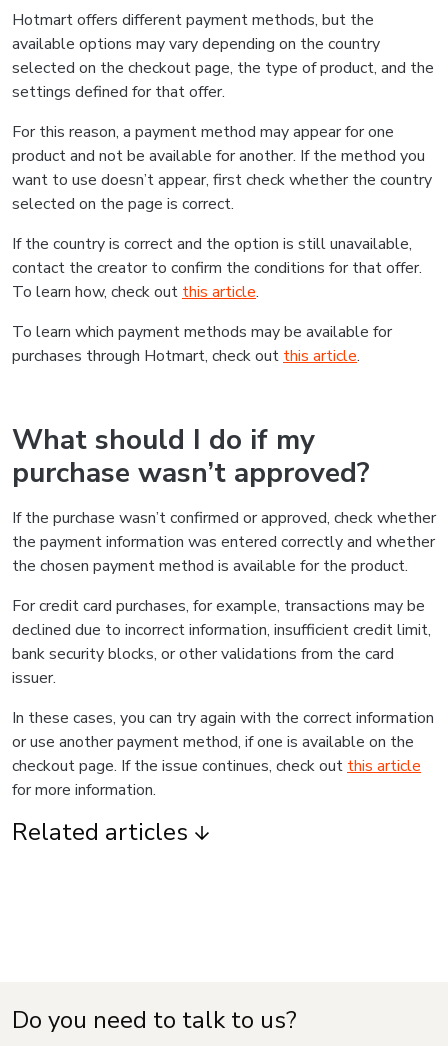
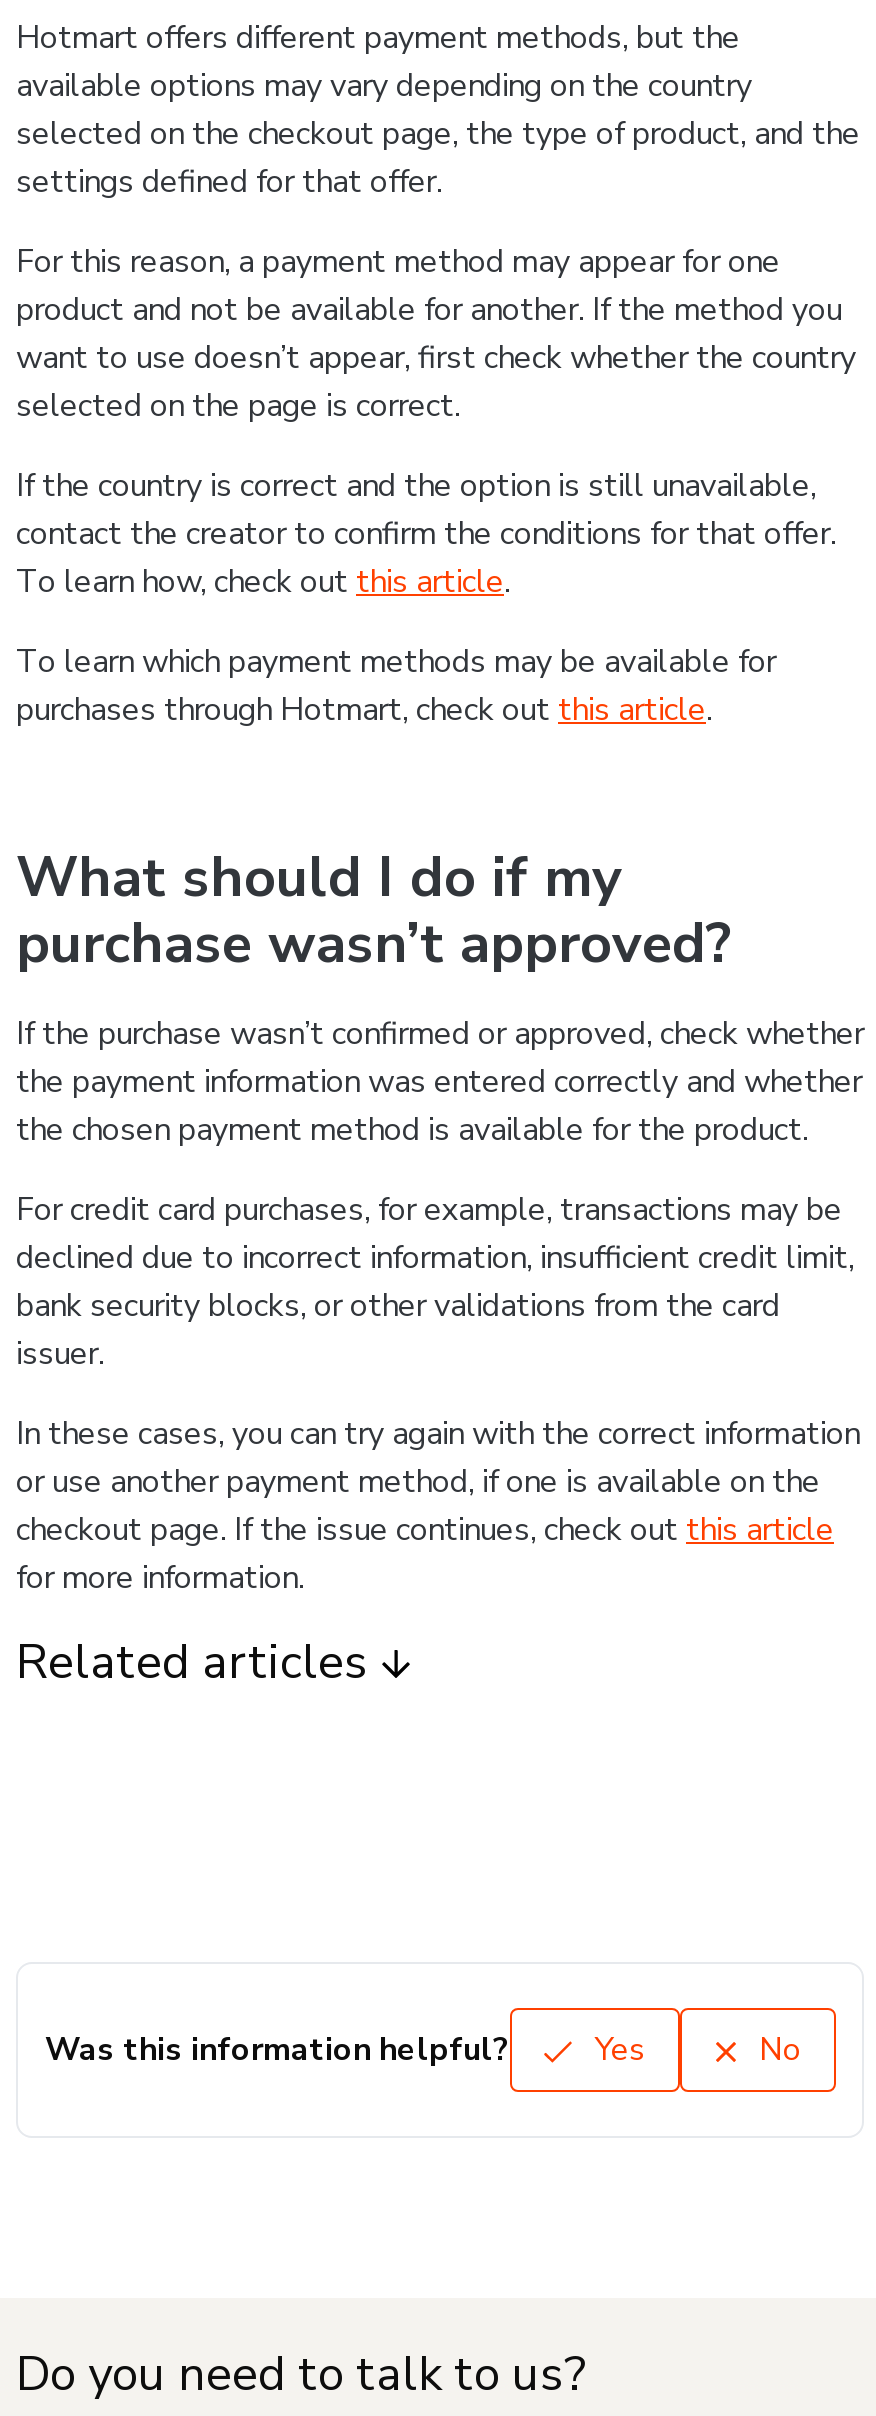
+ Was this information helpful?
+ Yes
+ No
